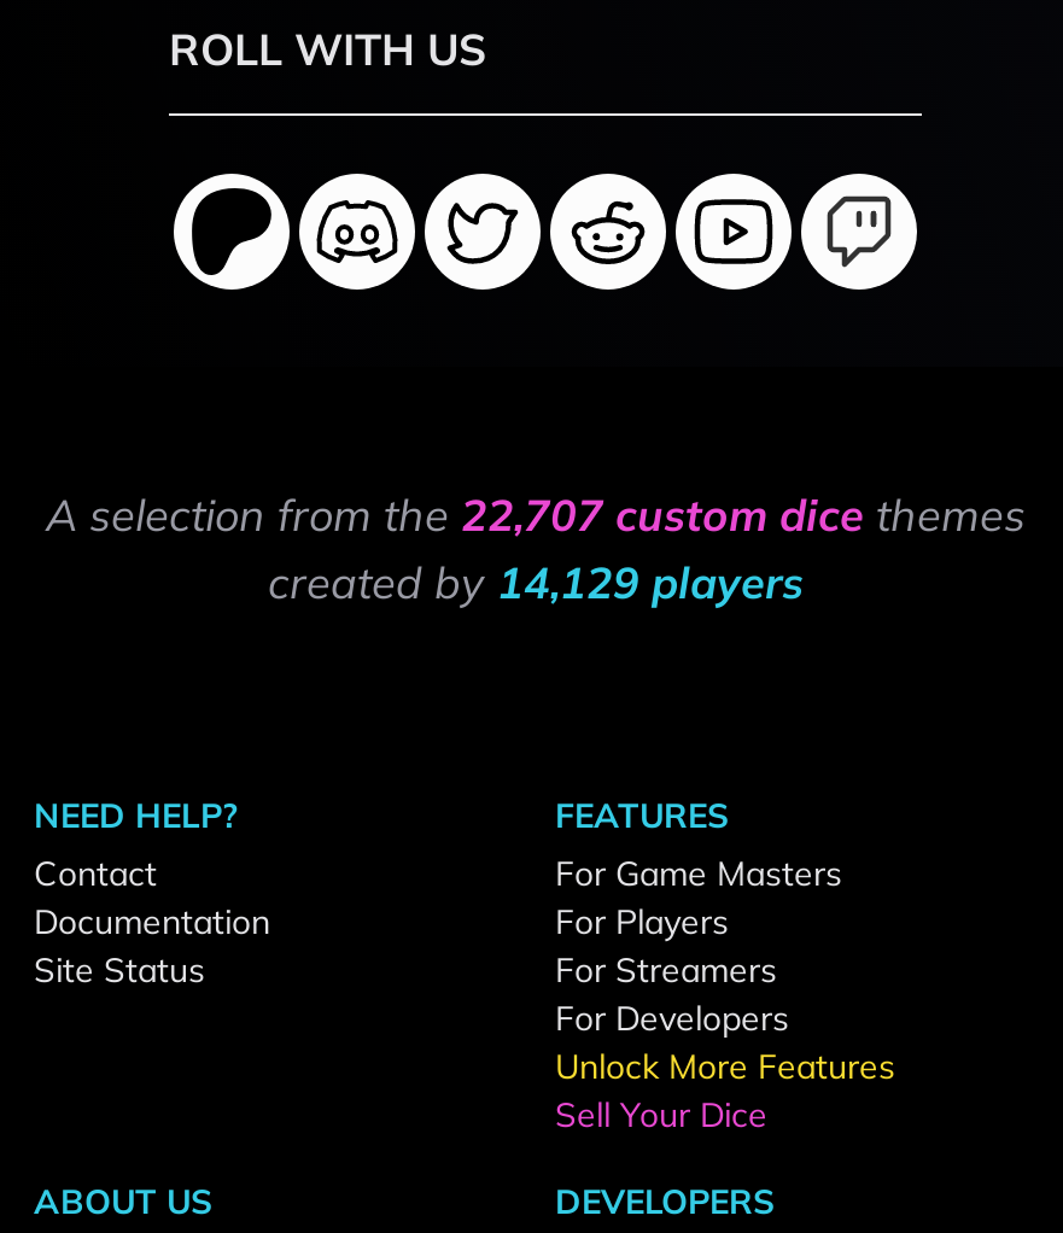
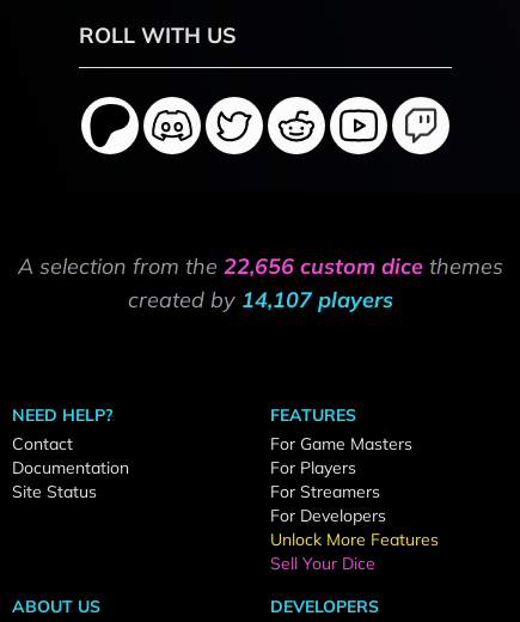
- A selection from the 22,707 custom dice themes
+ A selection from the 22,656 custom dice themes

- created by 14,129 players
+ created by 14,107 players
